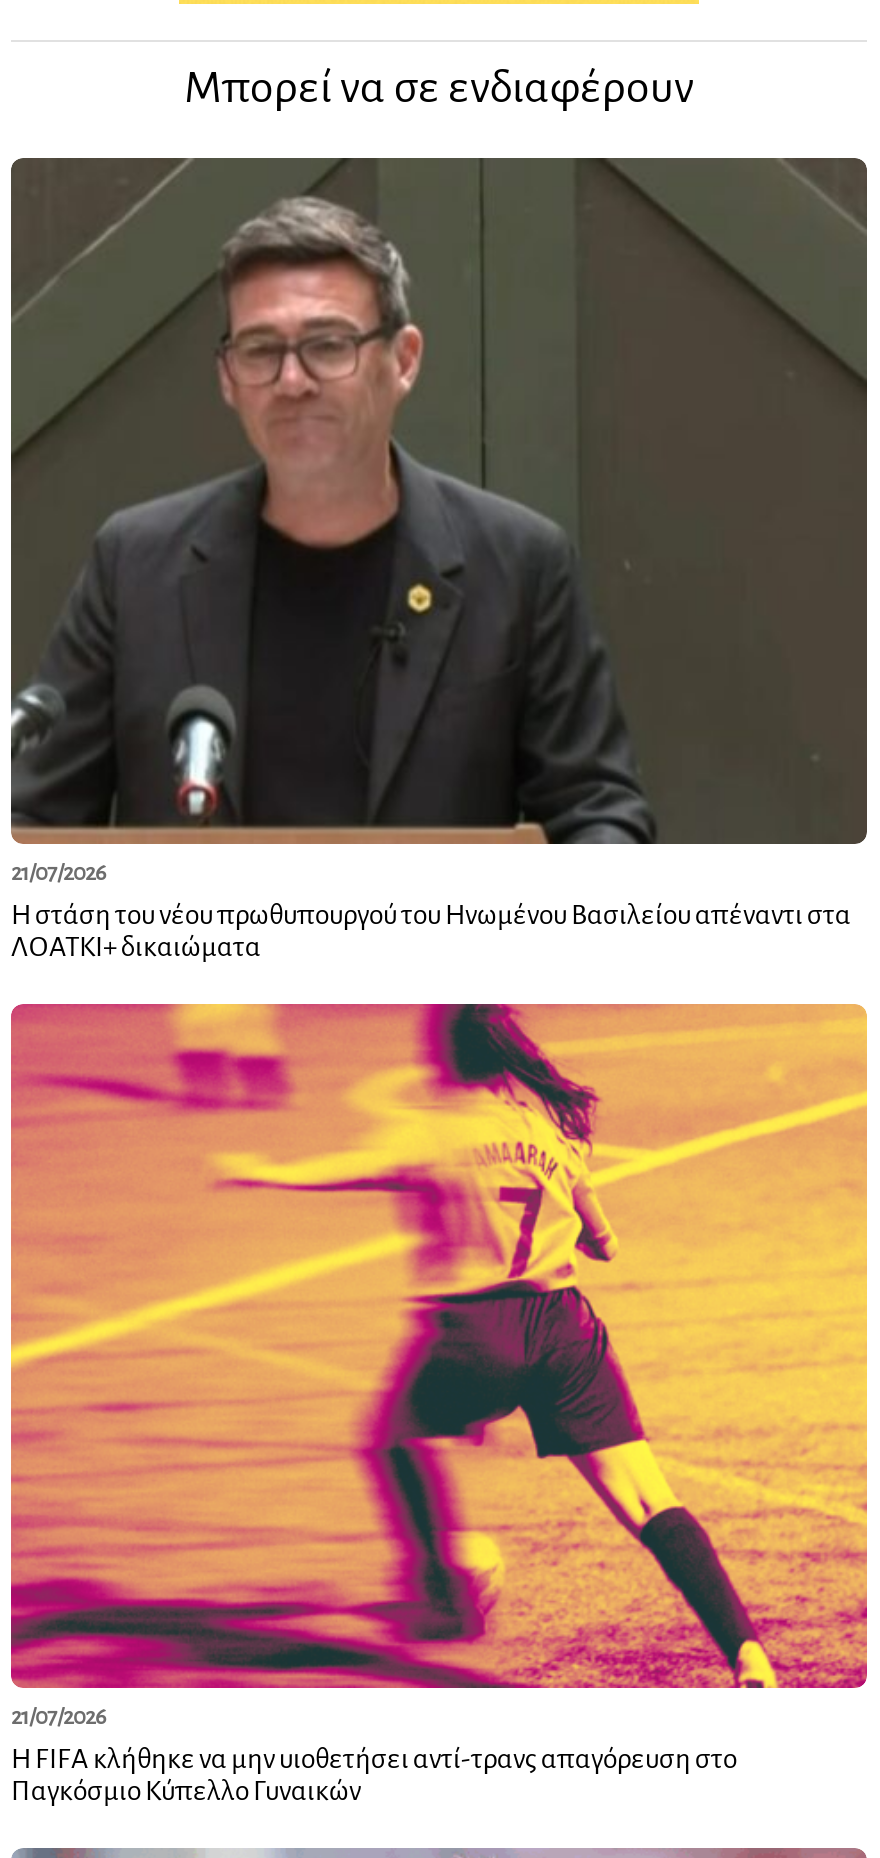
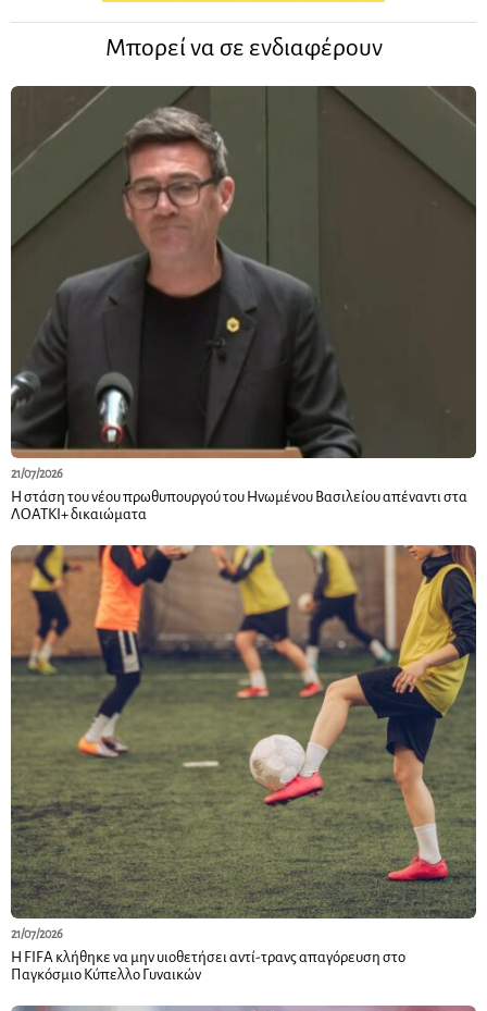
- [image]
+ [image]
